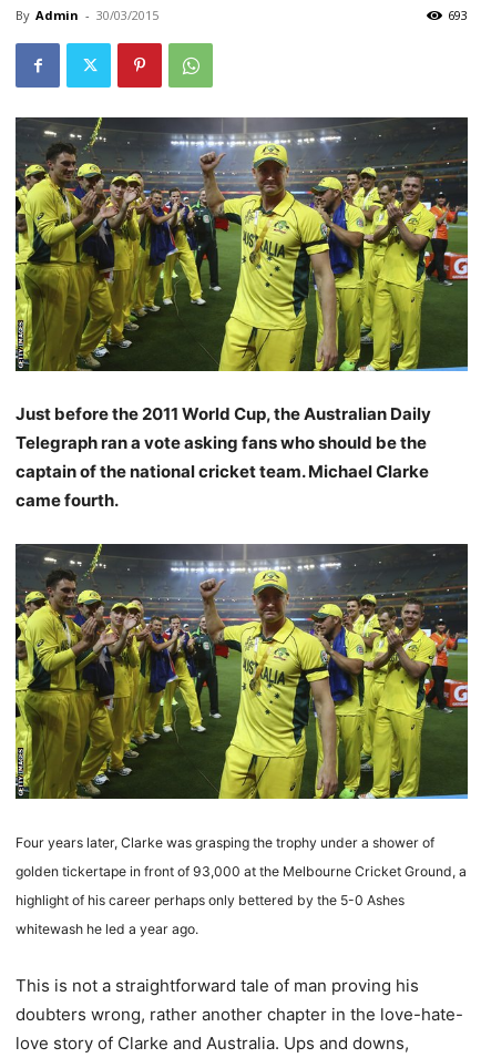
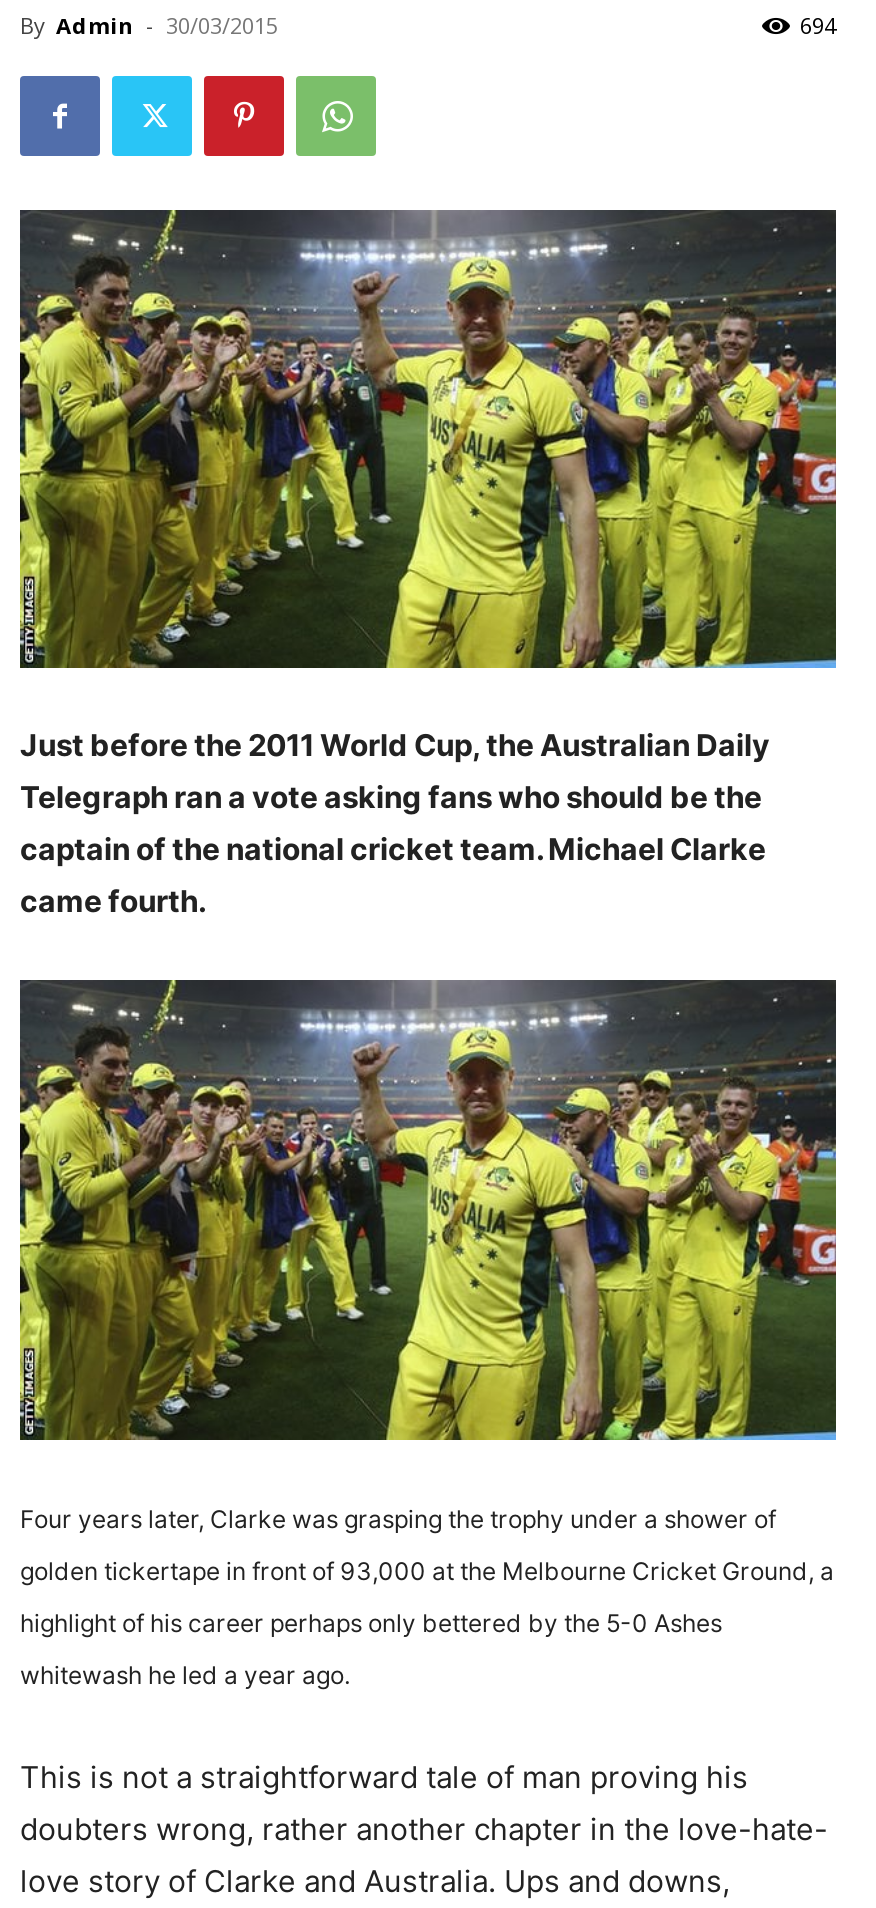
- 693
+ 694
